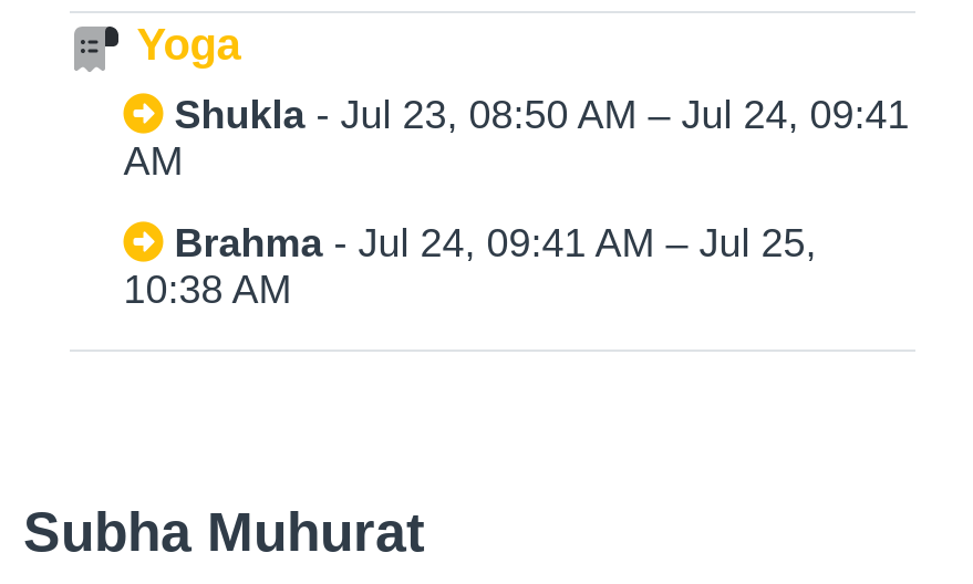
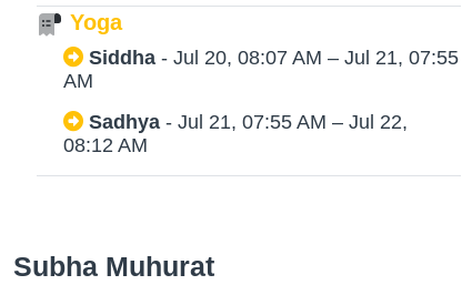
- Shukla - Jul 23, 08:50 AM – Jul 24, 09:41
+ Siddha - Jul 20, 08:07 AM – Jul 21, 07:55

- Brahma - Jul 24, 09:41 AM – Jul 25,
+ Sadhya - Jul 21, 07:55 AM – Jul 22,

- 10:38 AM
+ 08:12 AM
